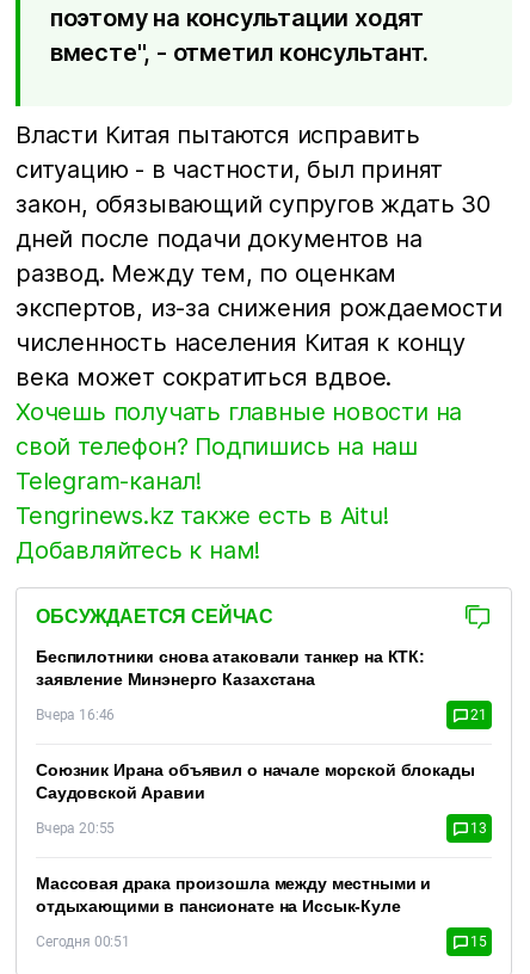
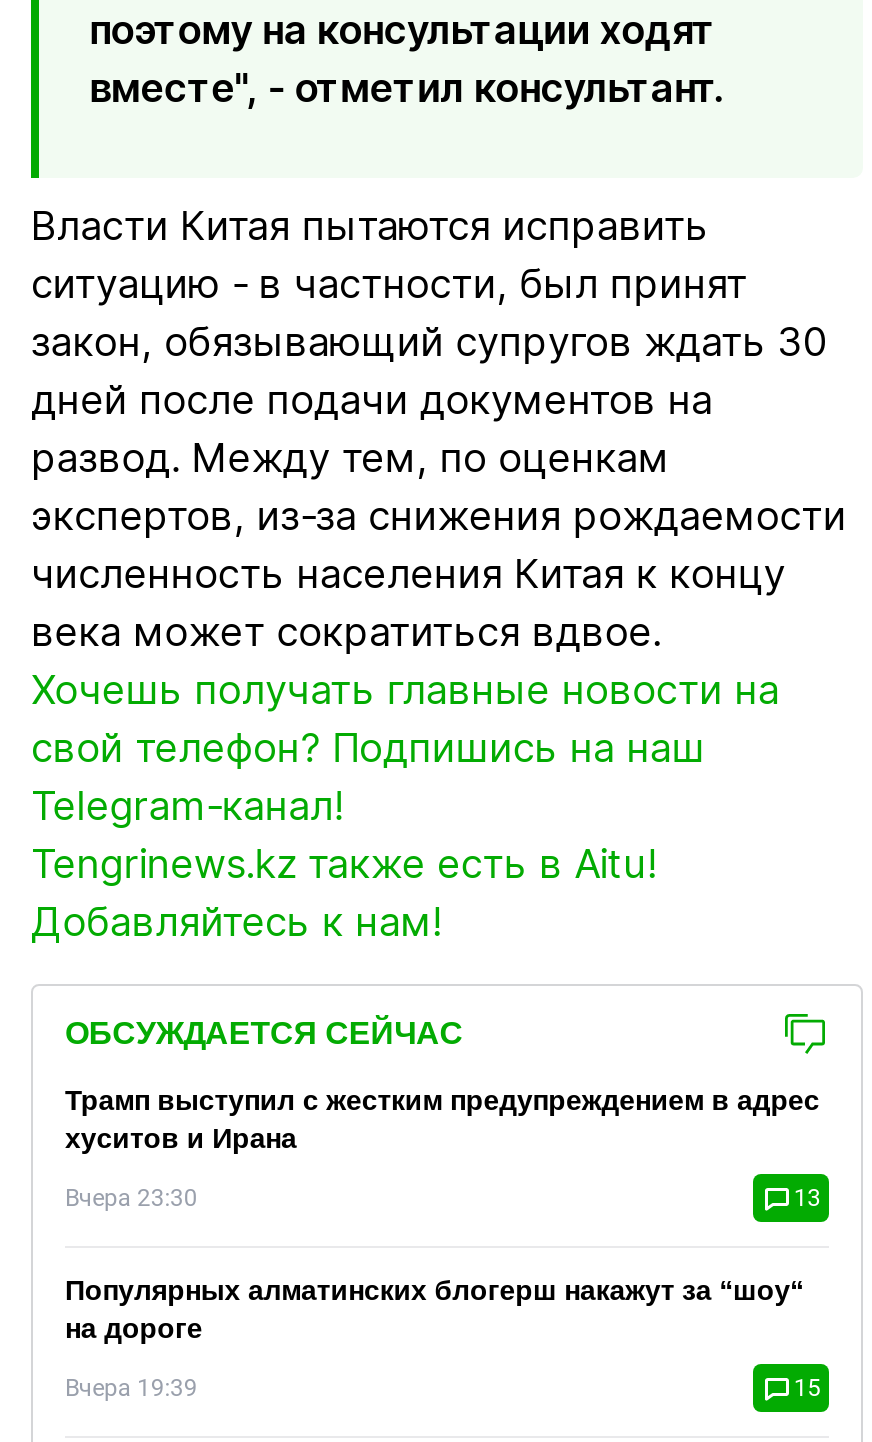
- Беспилотники снова атаковали танкер на КТК:
- заявление Минэнерго Казахстана
- Вчера 16:46
- 21
- Союзник Ирана объявил о начале морской блокады
- Саудовской Аравии
- Вчера 20:55
+ Трамп выступил с жестким предупреждением в адрес
+ хуситов и Ирана
+ Вчера 23:30

- Массовая драка произошла между местными и
- отдыхающими в пансионате на Иссык-Куле
+ Популярных алматинских блогерш накажут за “шоу“
+ на дороге

- Сегодня 00:51
+ Вчера 19:39
